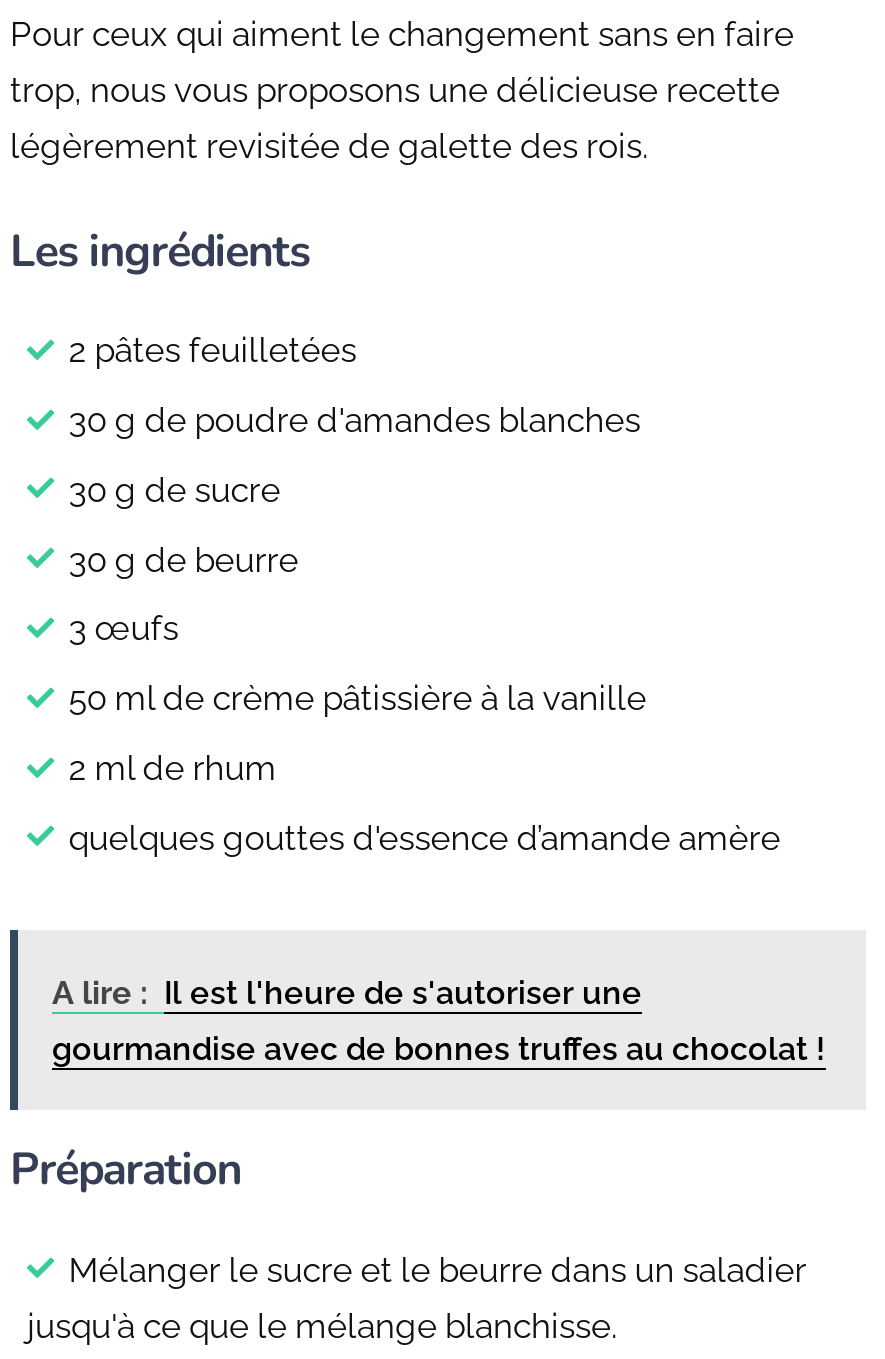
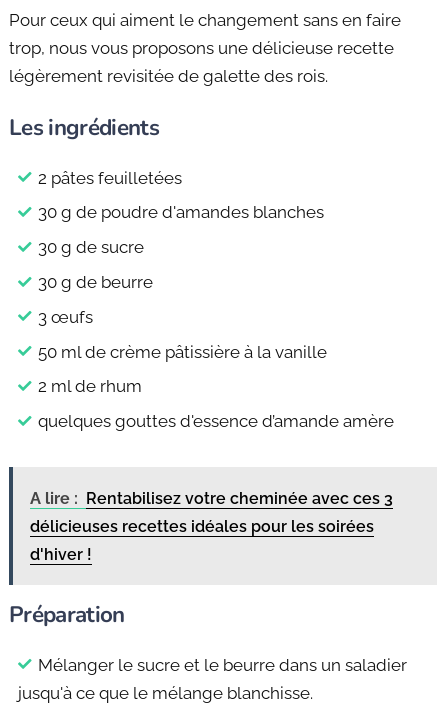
- A lire : Il est l'heure de s'autoriser une
- gourmandise avec de bonnes truffes au chocolat !
+ A lire : Rentabilisez votre cheminée avec ces 3
+ délicieuses recettes idéales pour les soirées
+ d'hiver !
